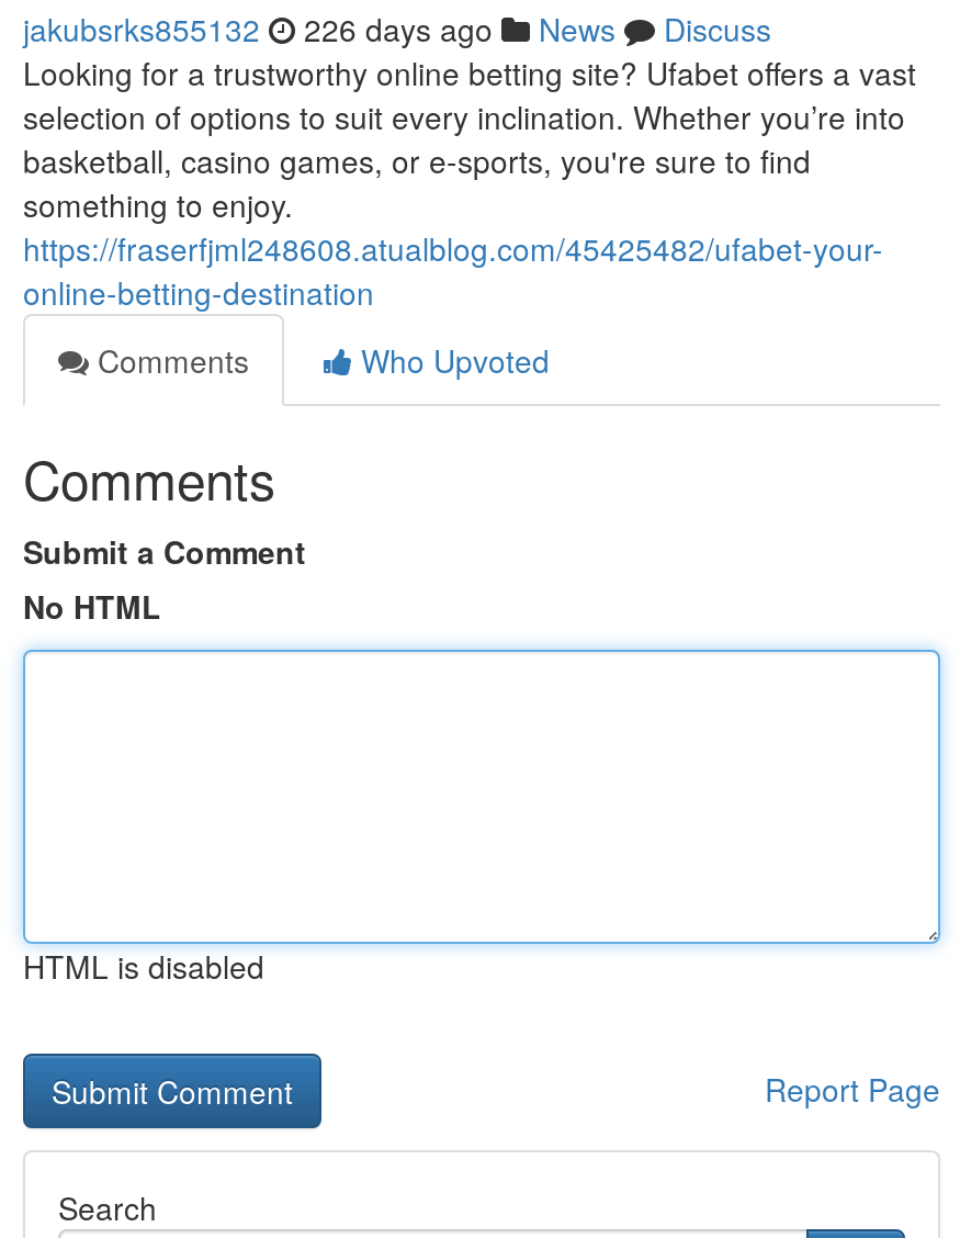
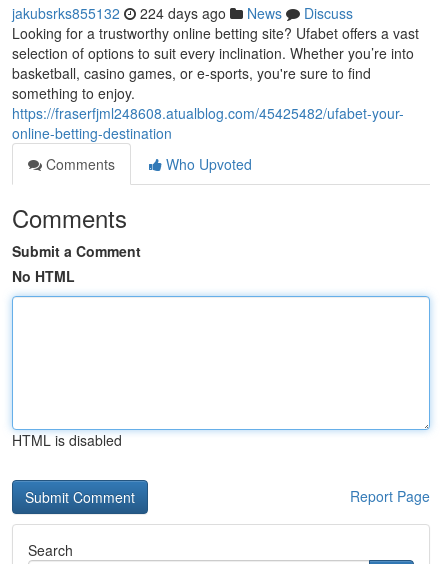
- jakubsrks855132 226 days ago News Discuss
+ jakubsrks855132 224 days ago News Discuss
